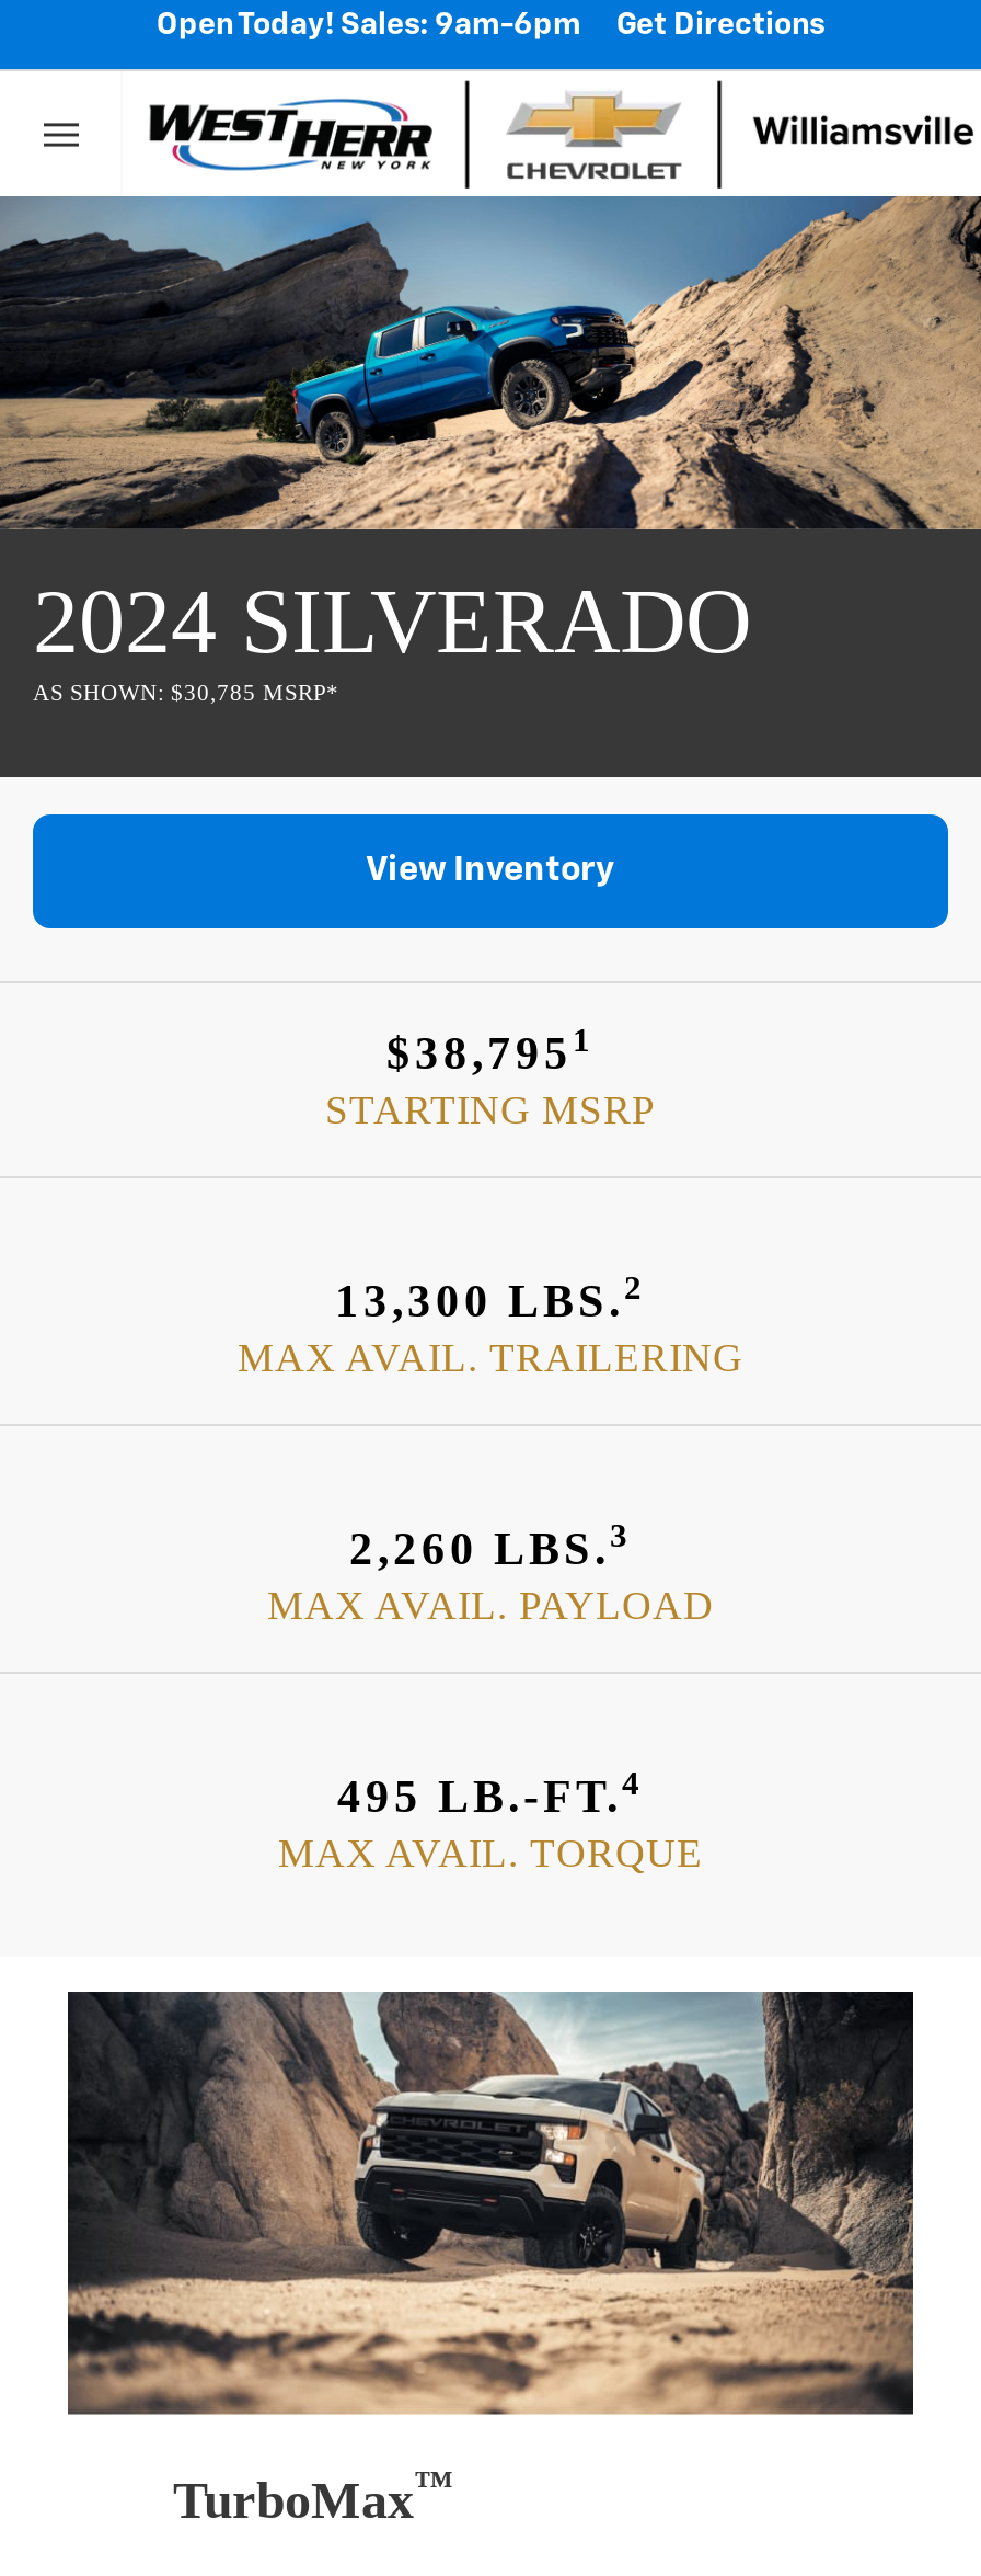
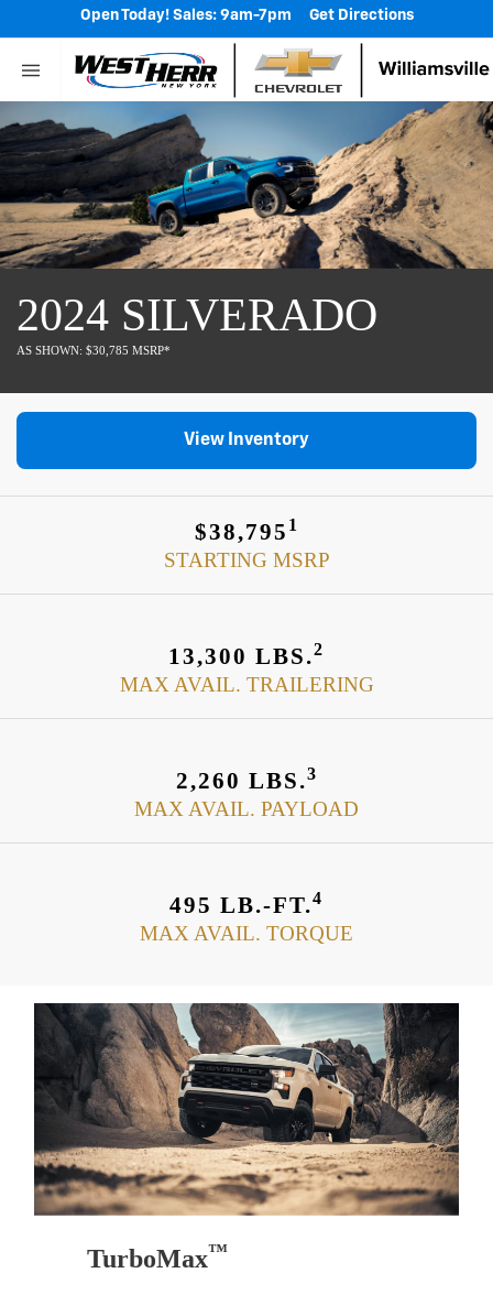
- Open Today! Sales: 9am-6pm
+ Open Today! Sales: 9am-7pm
